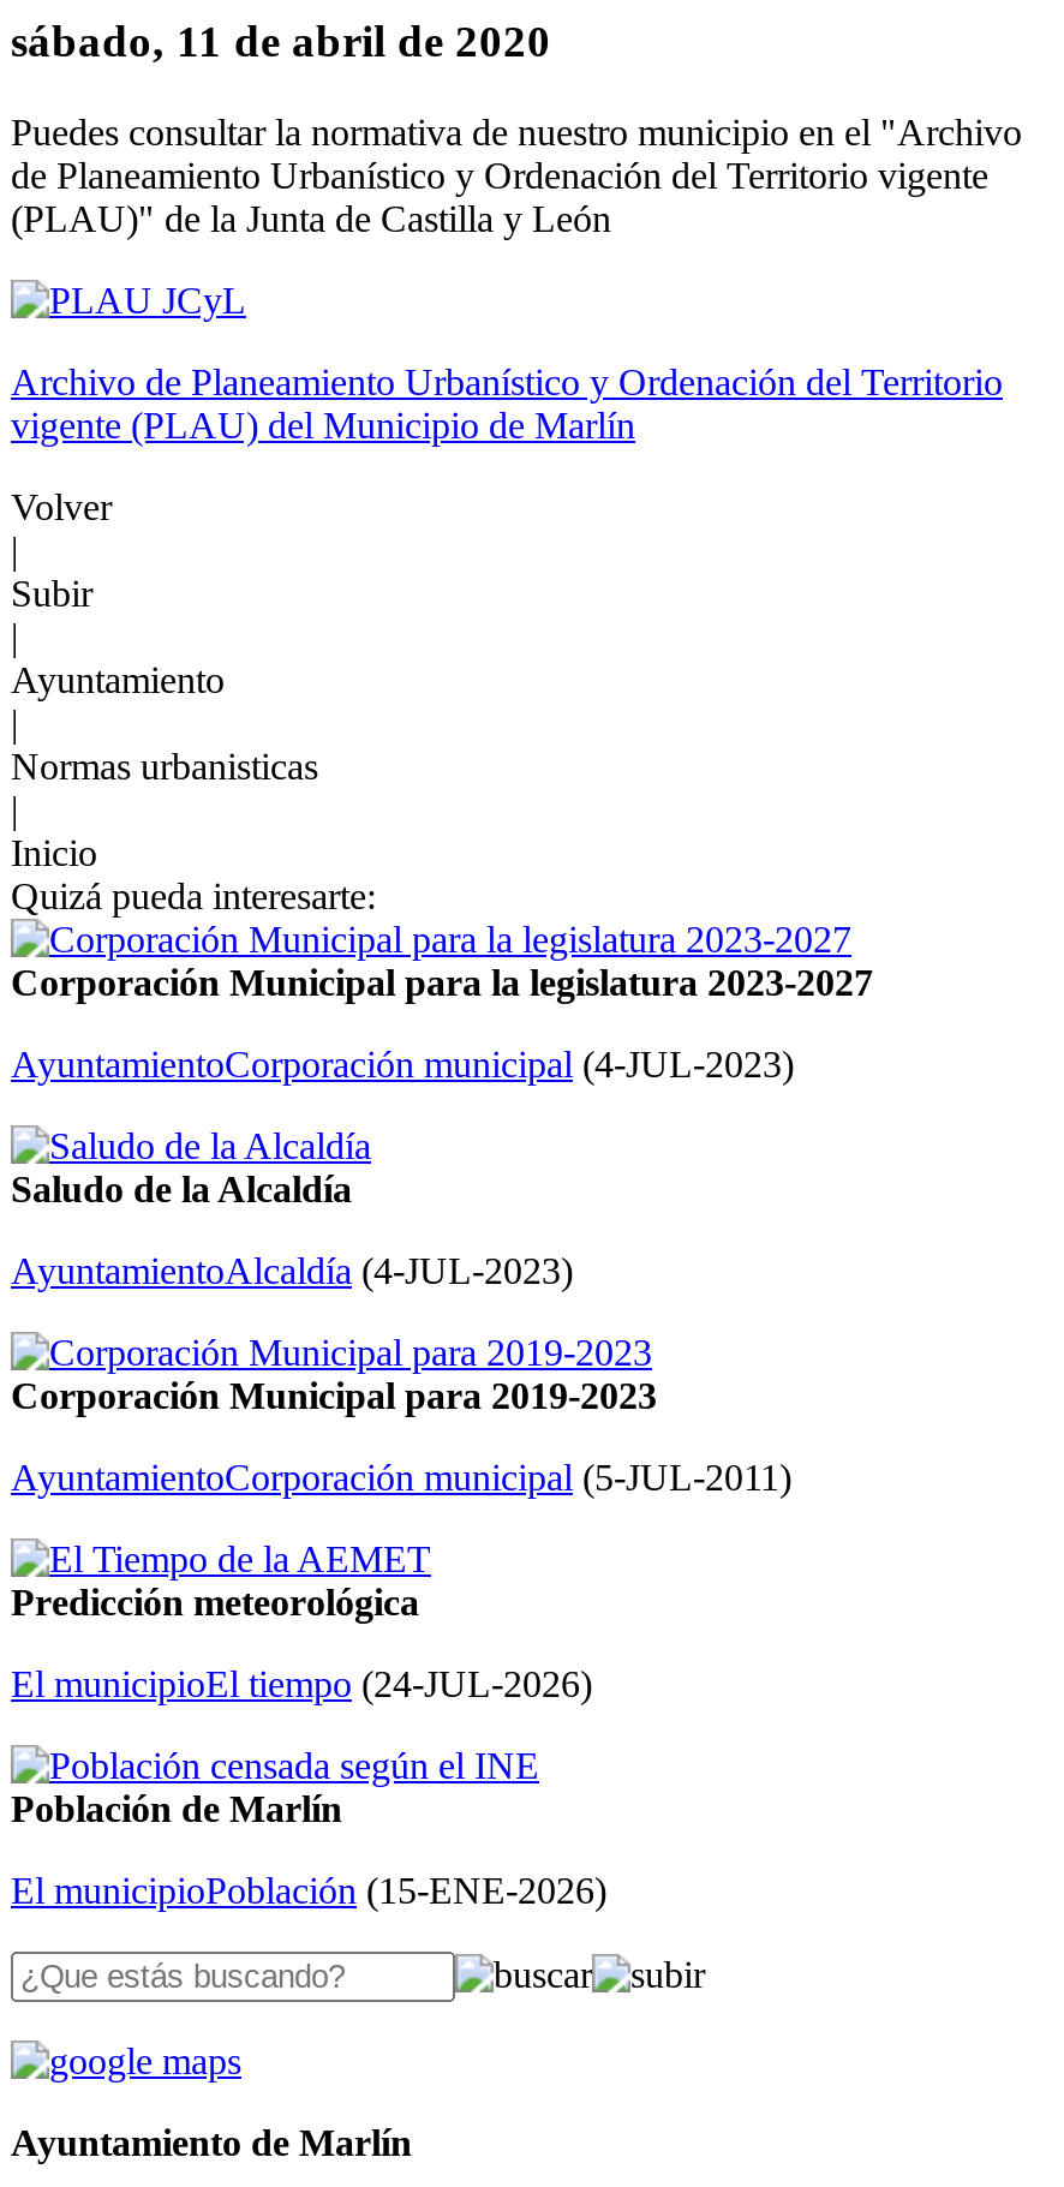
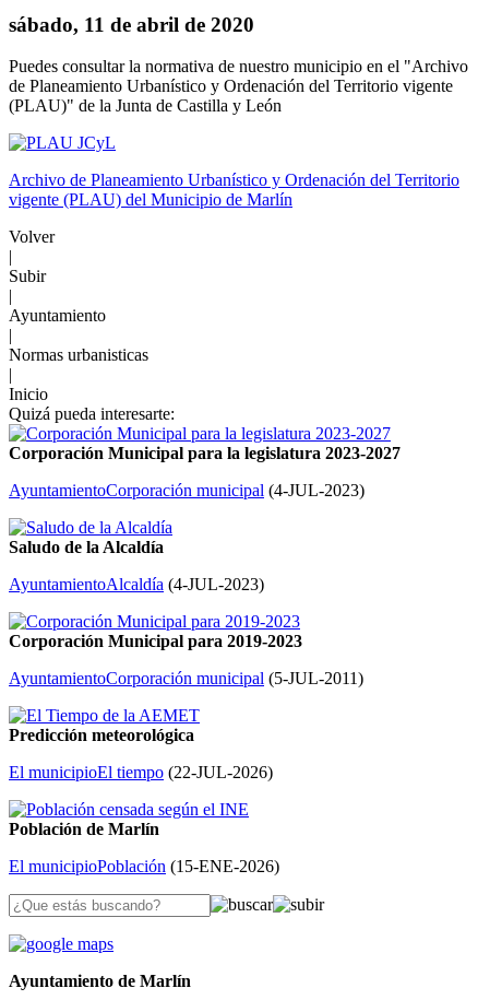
- El municipioEl tiempo (24-JUL-2026)
+ El municipioEl tiempo (22-JUL-2026)
